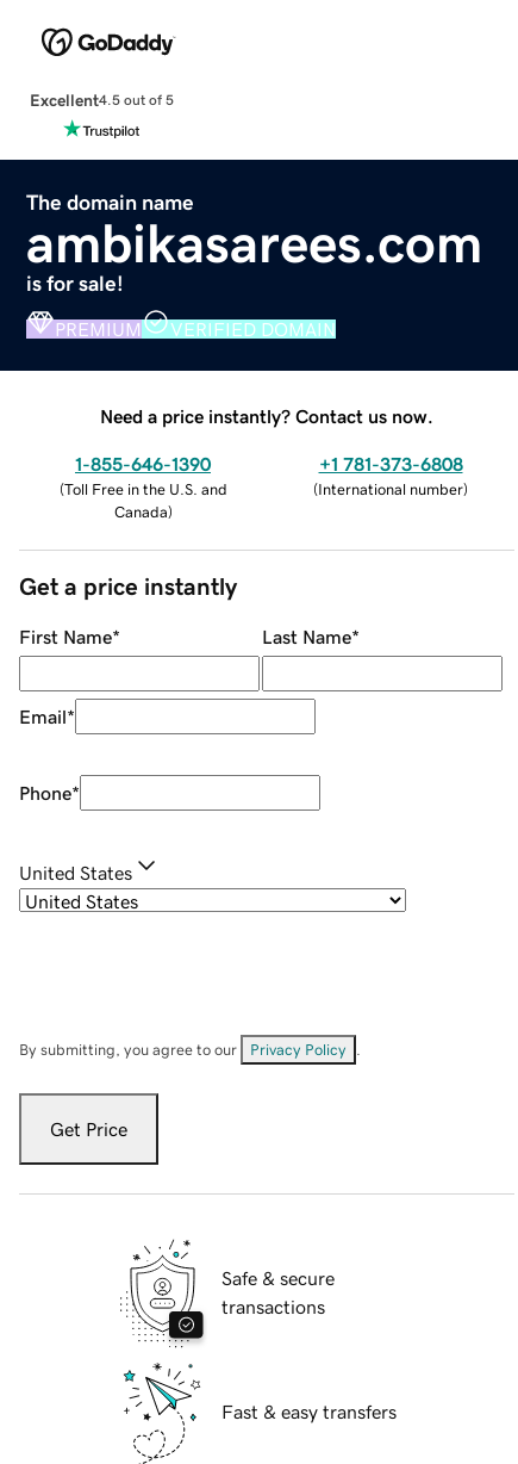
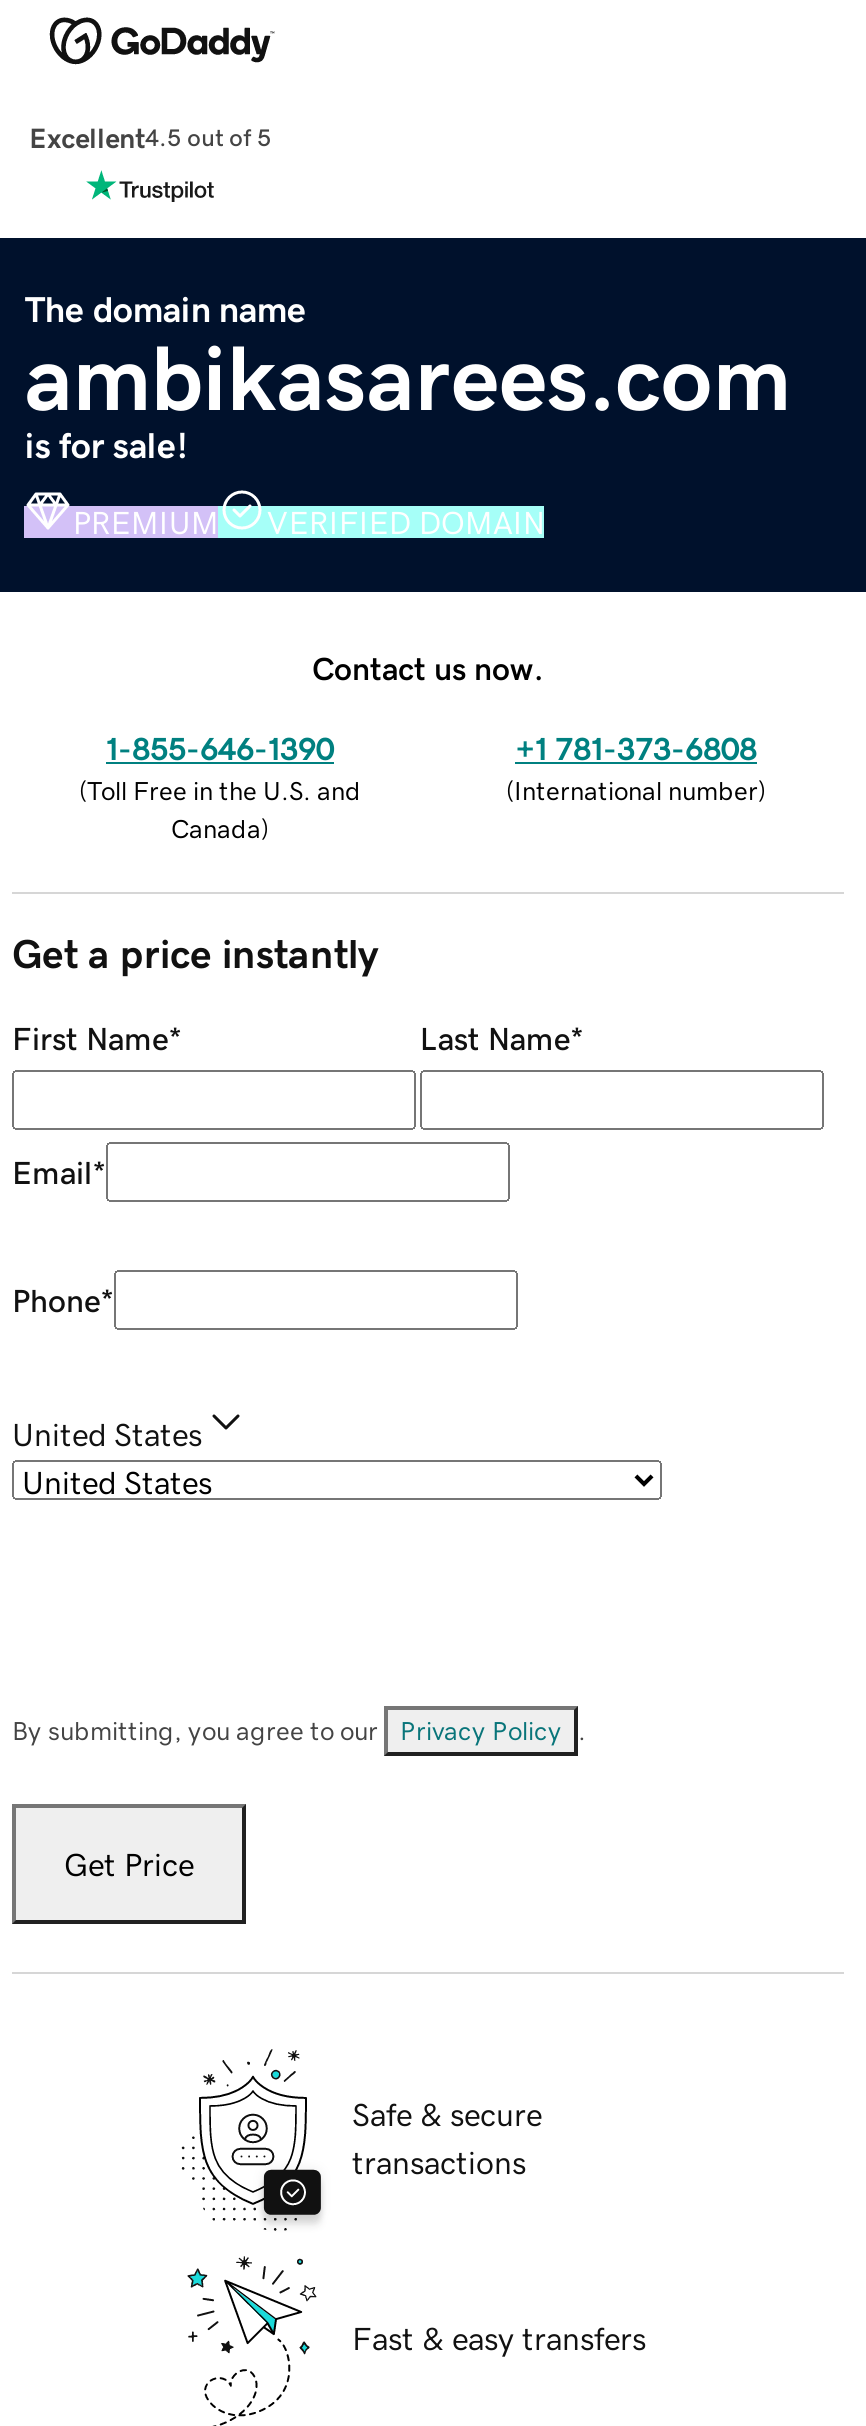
- Need a price instantly? Contact us now.
+ Contact us now.
